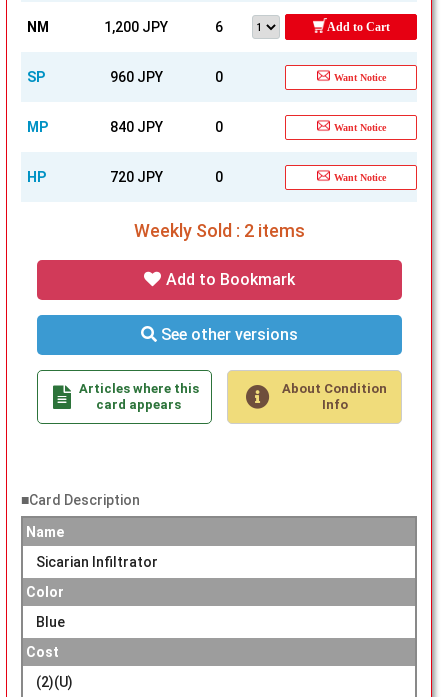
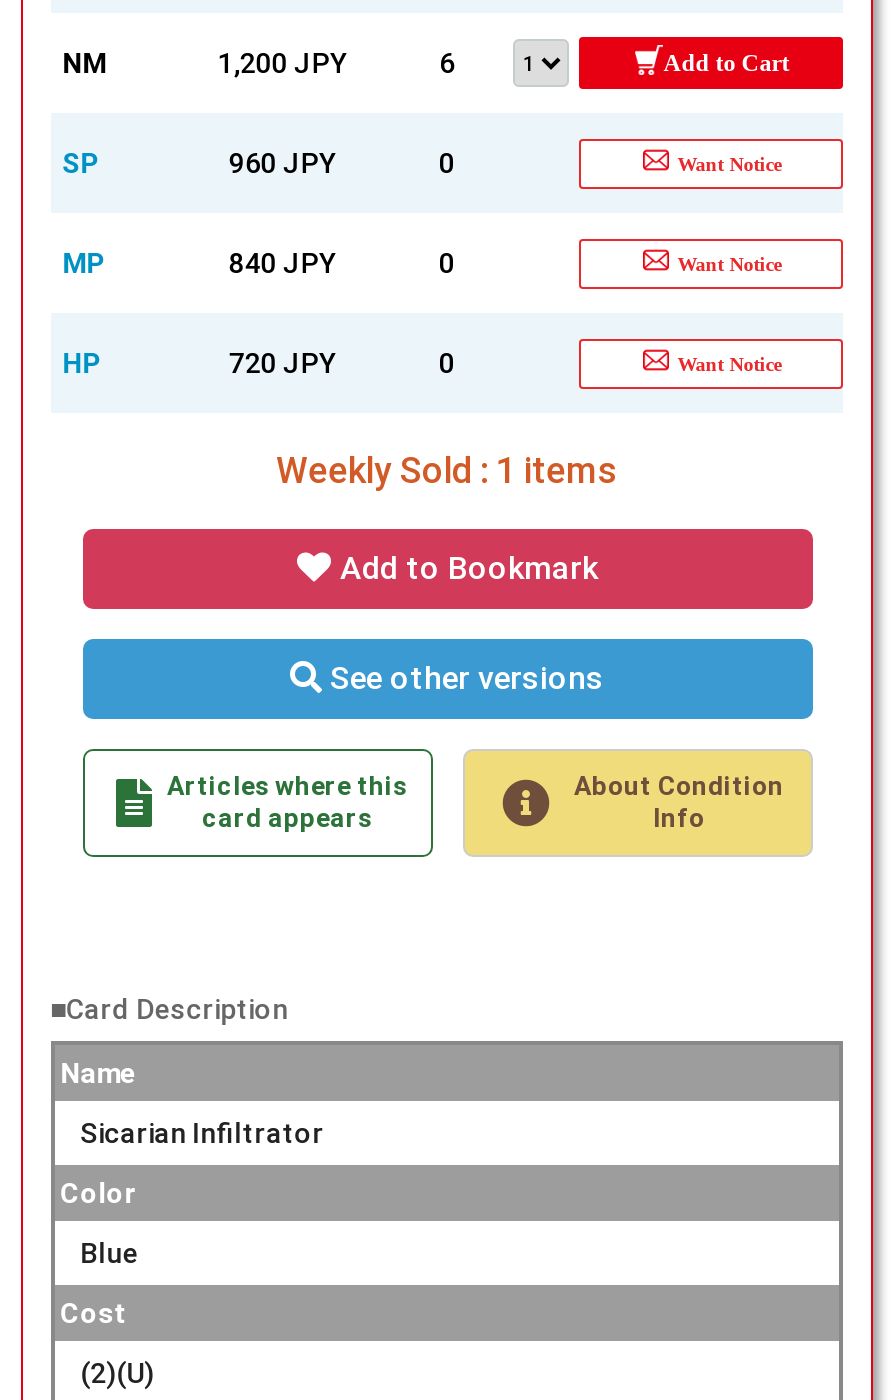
- Weekly Sold : 2 items
+ Weekly Sold : 1 items
